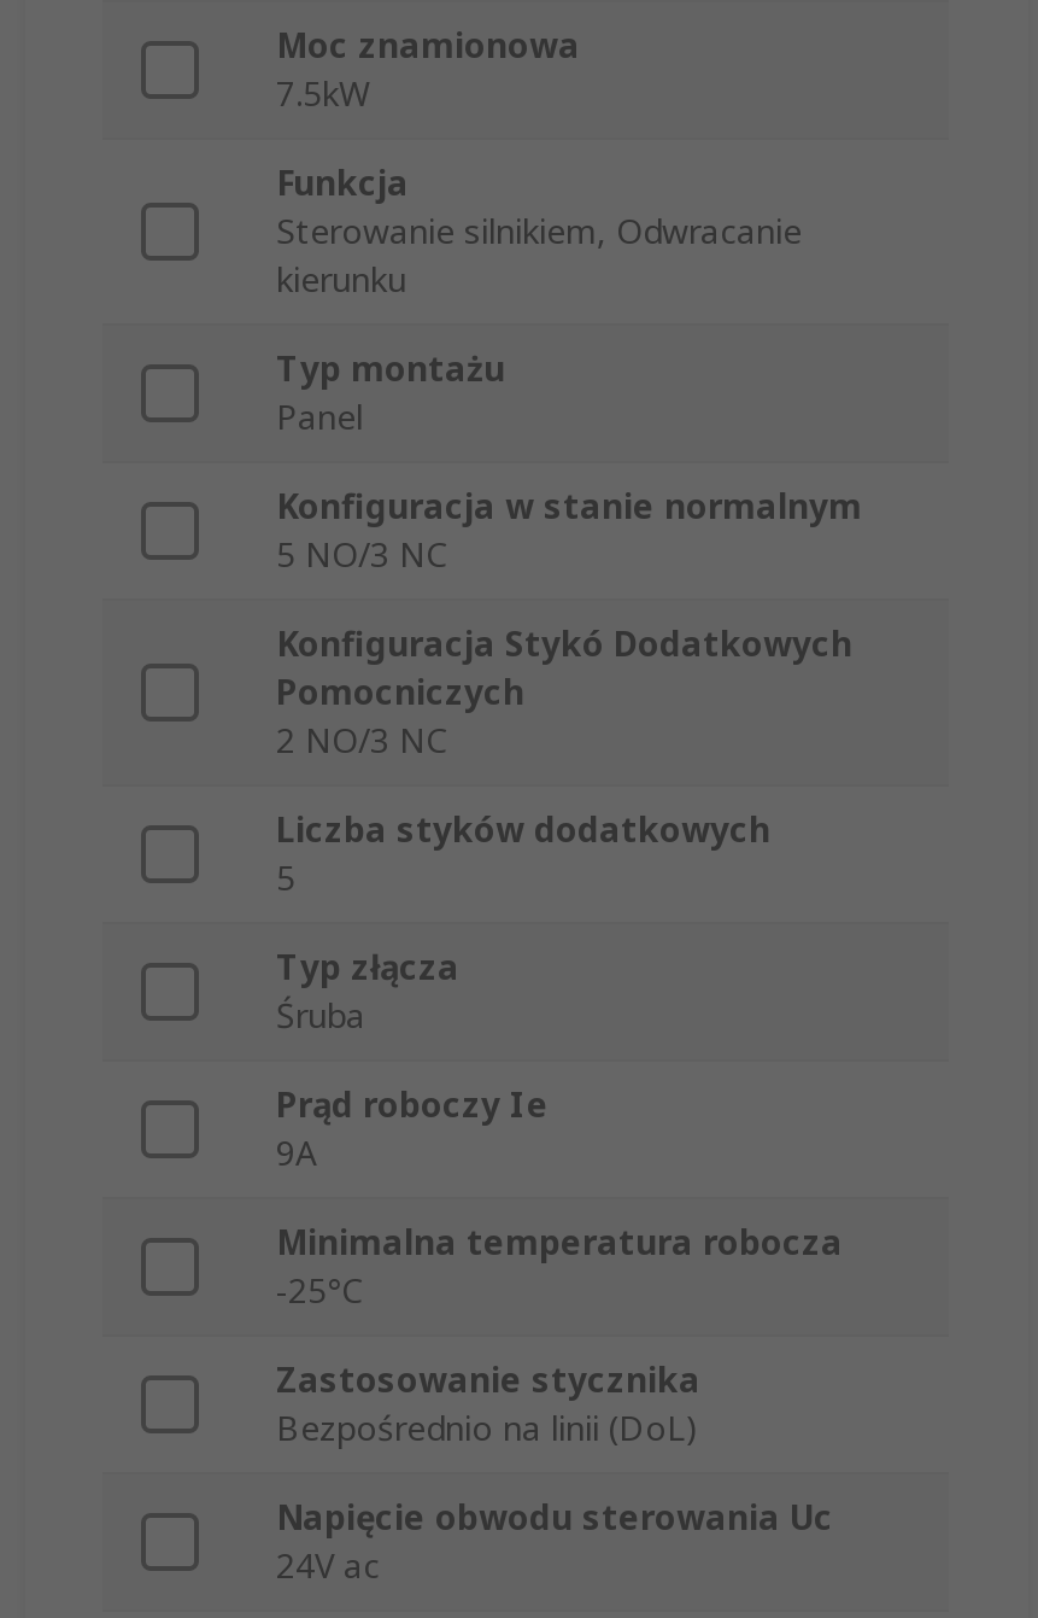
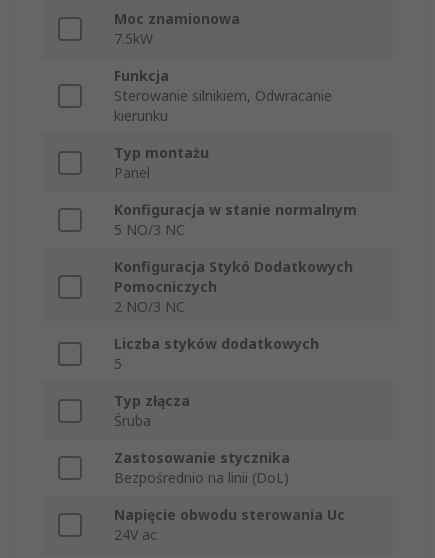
- Prąd roboczy Ie
- 9A
- Minimalna temperatura robocza
- -25°C
